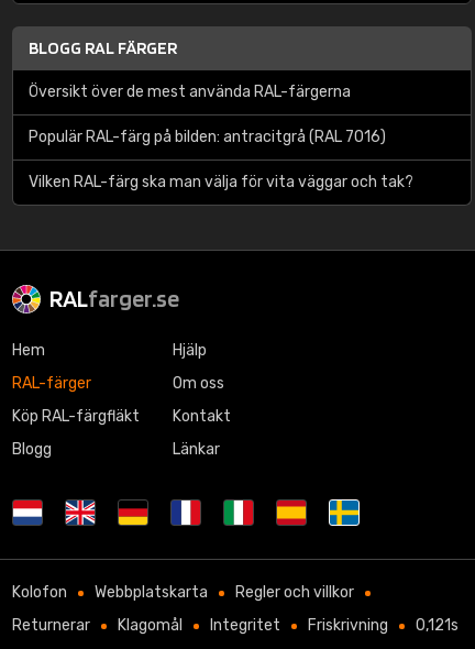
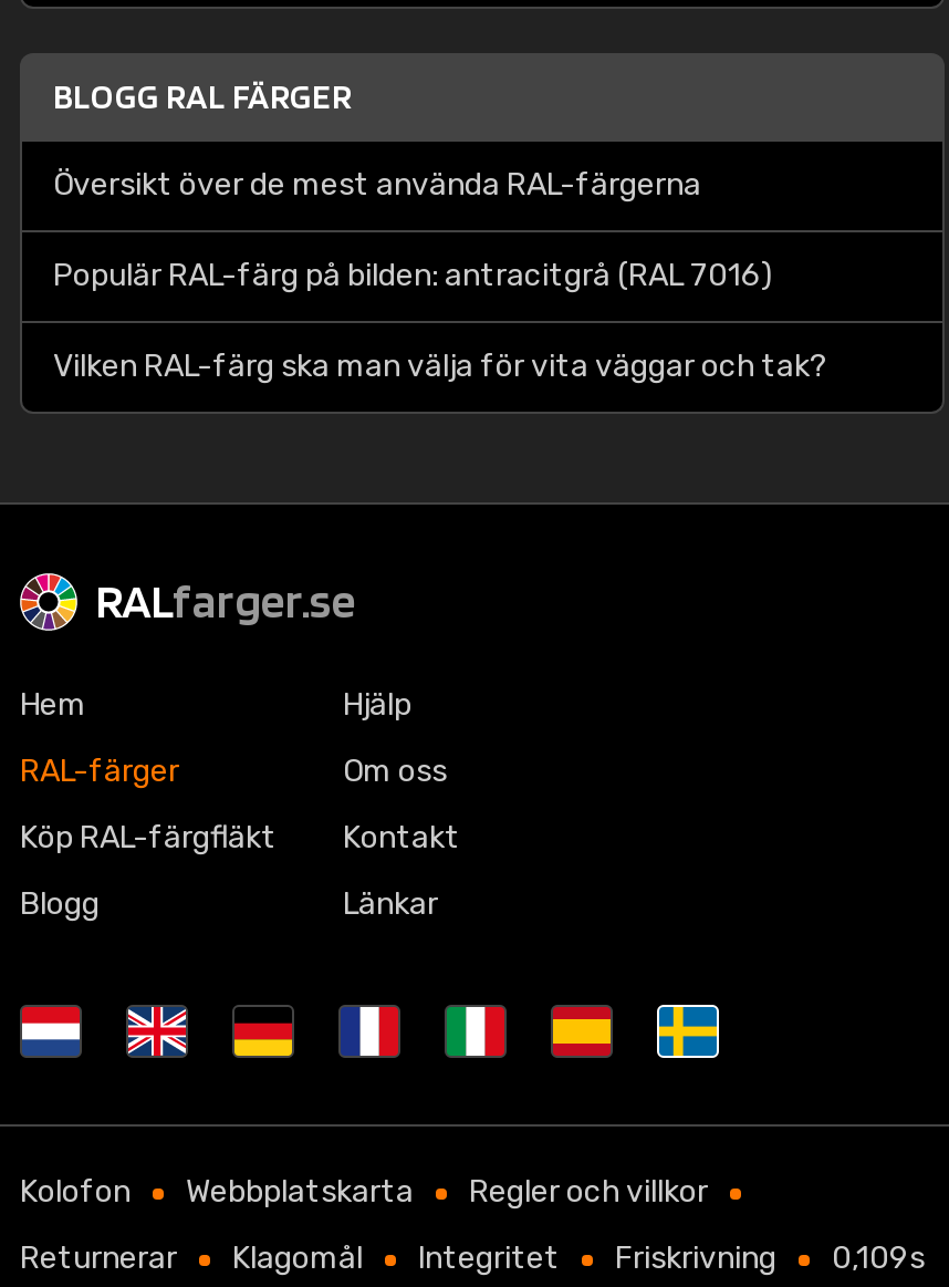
- Returnerar Klagomål Integritet Friskrivning 0,121s
+ Returnerar Klagomål Integritet Friskrivning 0,109s
